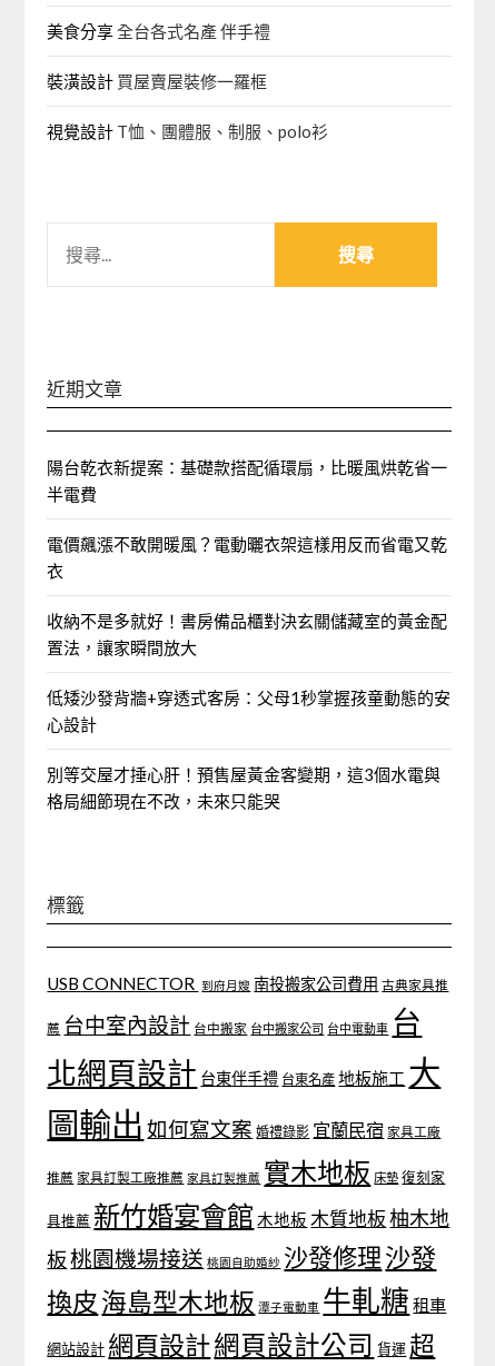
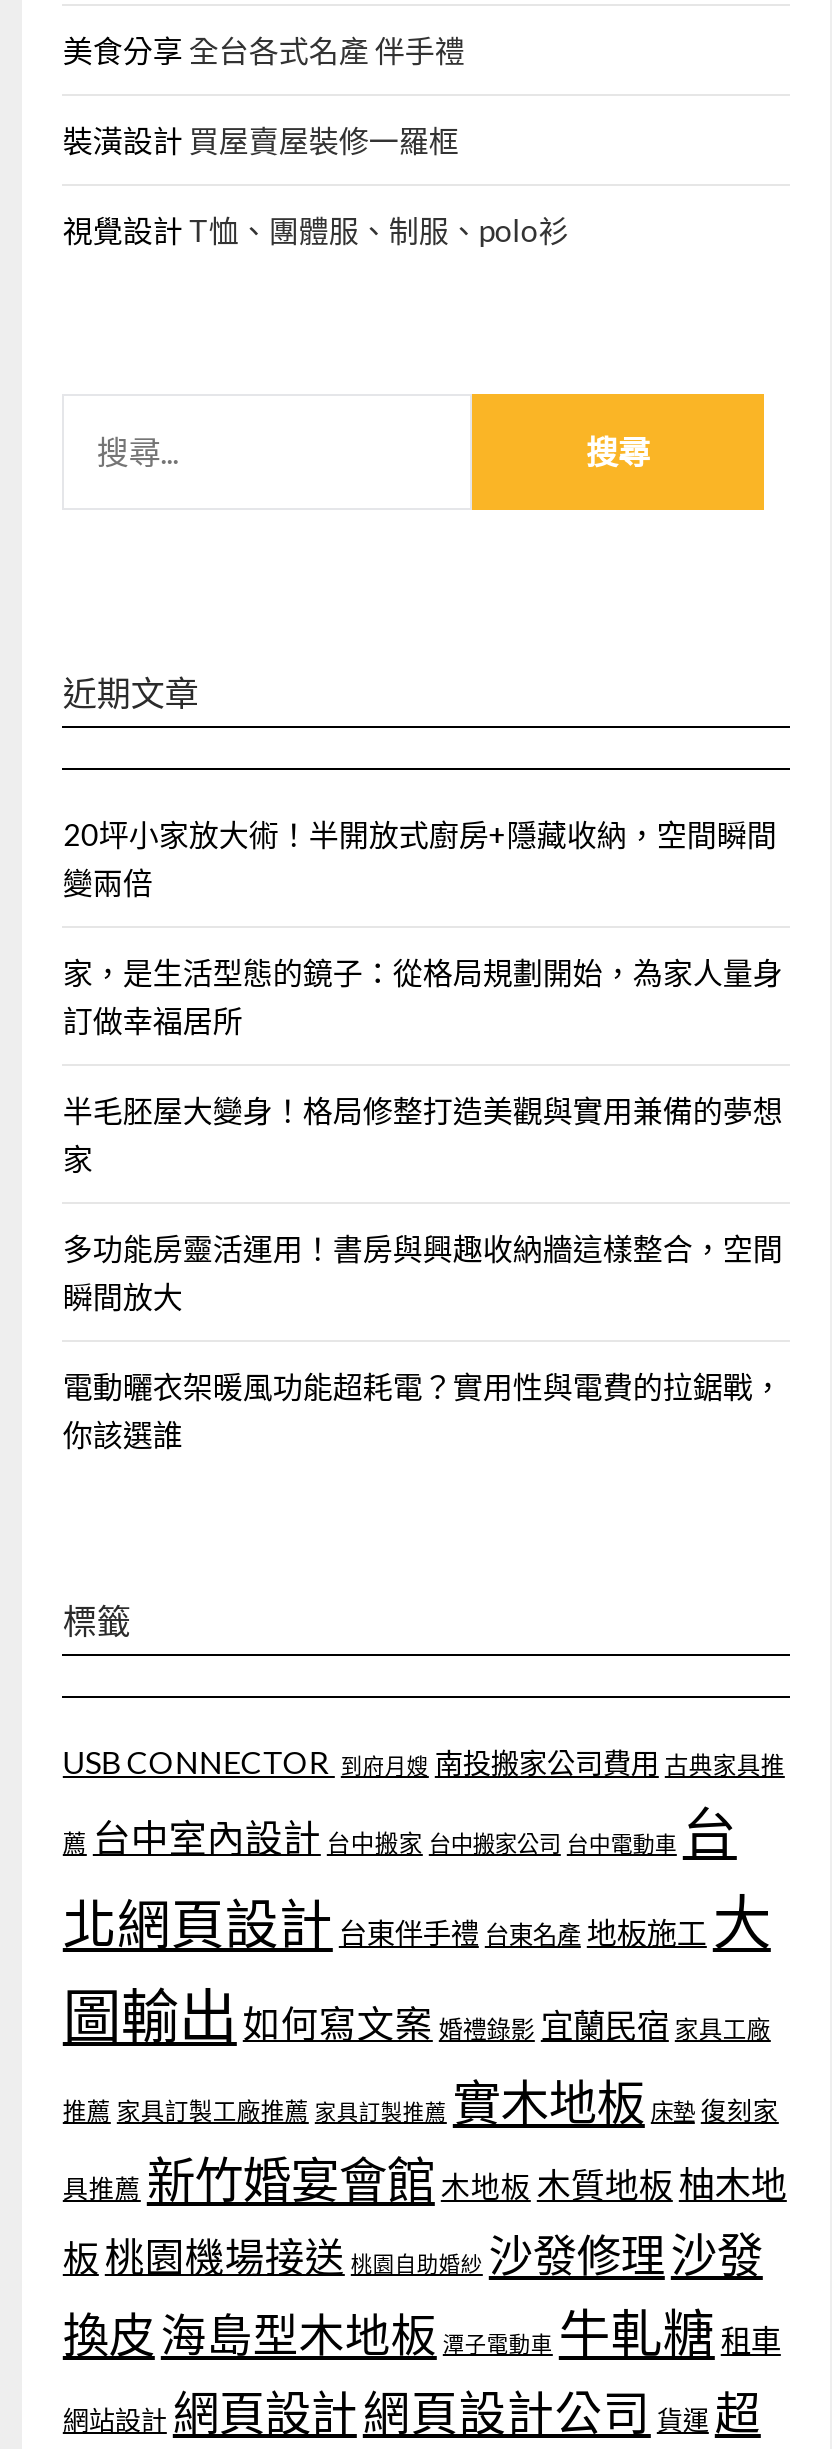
- 陽台乾衣新提案：基礎款搭配循環扇，比暖風烘乾省一
- 半電費
+ 20坪小家放大術！半開放式廚房+隱藏收納，空間瞬間
+ 變兩倍

- 電價飆漲不敢開暖風？電動曬衣架這樣用反而省電又乾
- 衣
+ 家，是生活型態的鏡子：從格局規劃開始，為家人量身
+ 訂做幸福居所

- 收納不是多就好！書房備品櫃對決玄關儲藏室的黃金配
- 置法，讓家瞬間放大
+ 半毛胚屋大變身！格局修整打造美觀與實用兼備的夢想
+ 家

- 低矮沙發背牆+穿透式客房：父母1秒掌握孩童動態的安
- 心設計
+ 多功能房靈活運用！書房與興趣收納牆這樣整合，空間
+ 瞬間放大

- 別等交屋才捶心肝！預售屋黃金客變期，這3個水電與
- 格局細節現在不改，未來只能哭
+ 電動曬衣架暖風功能超耗電？實用性與電費的拉鋸戰，
+ 你該選誰
